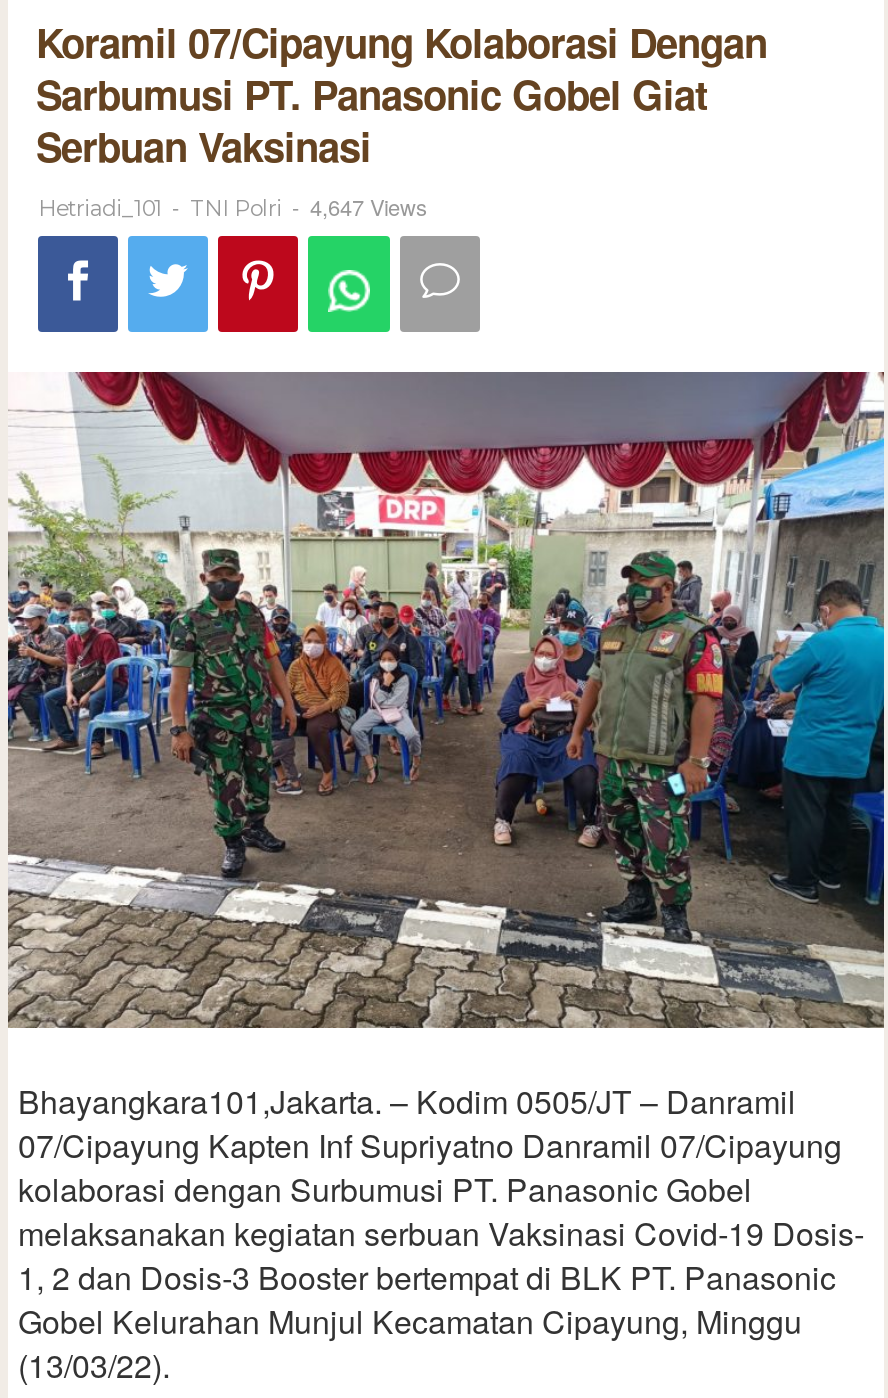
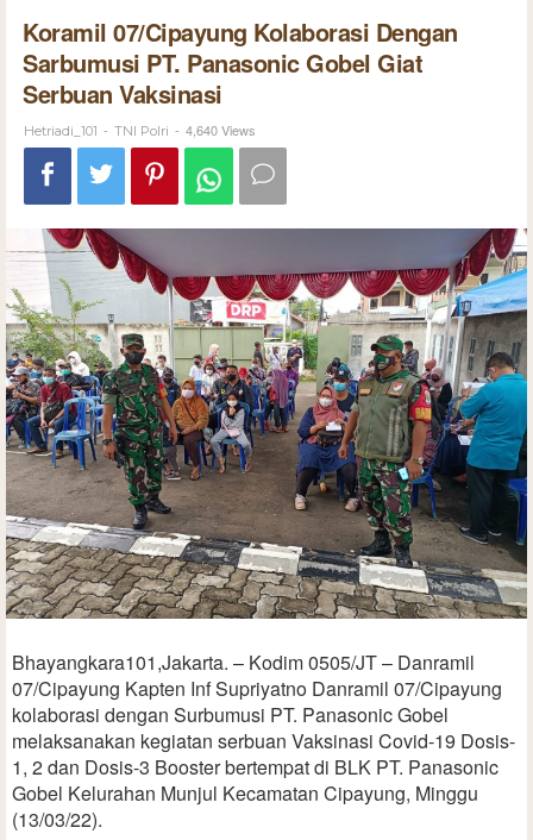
- Hetriadi_101 - TNI Polri - 4,647 Views
+ Hetriadi_101 - TNI Polri - 4,640 Views
